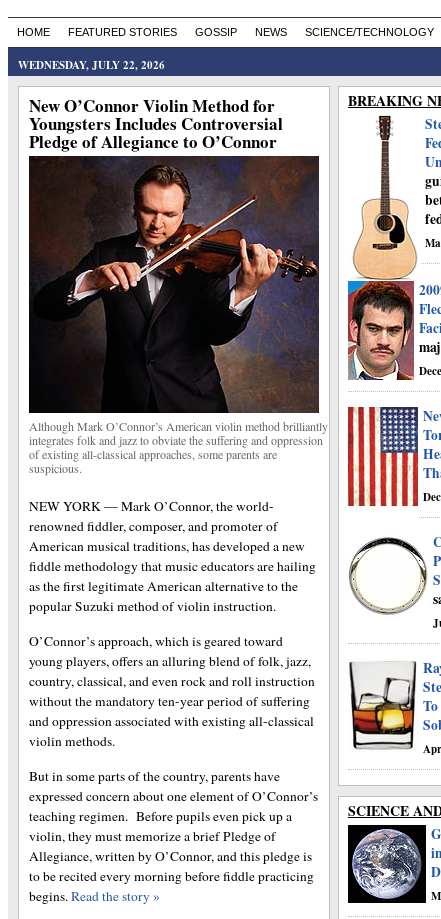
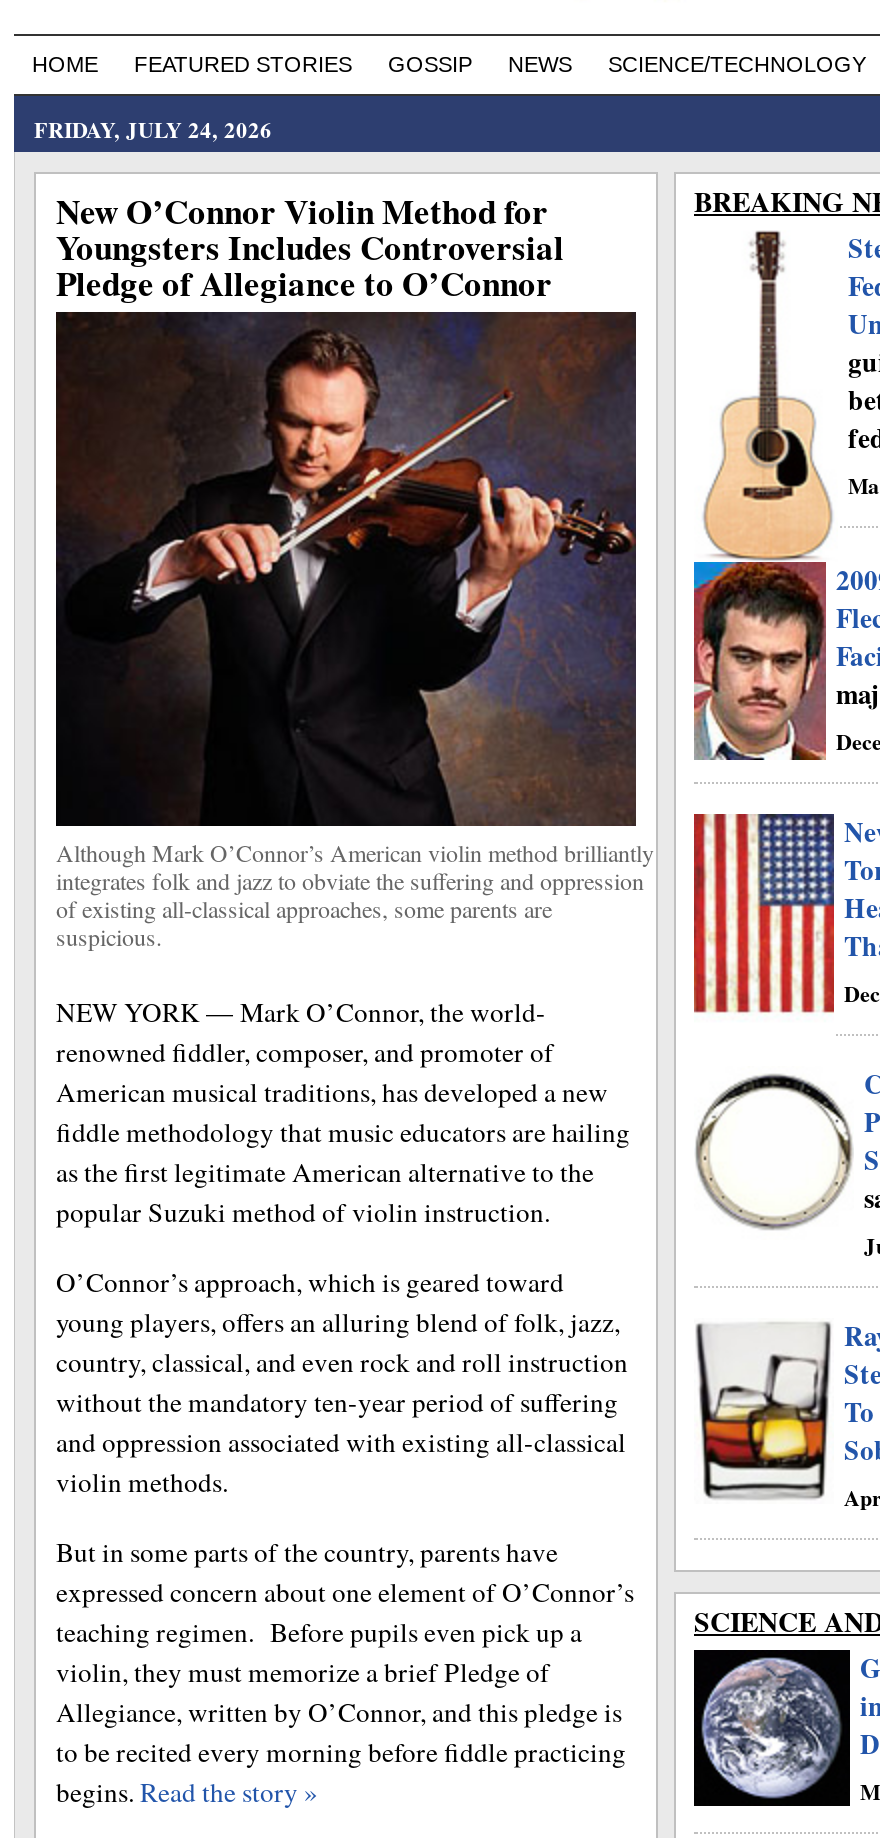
- WEDNESDAY, JULY 22, 2026
+ FRIDAY, JULY 24, 2026
